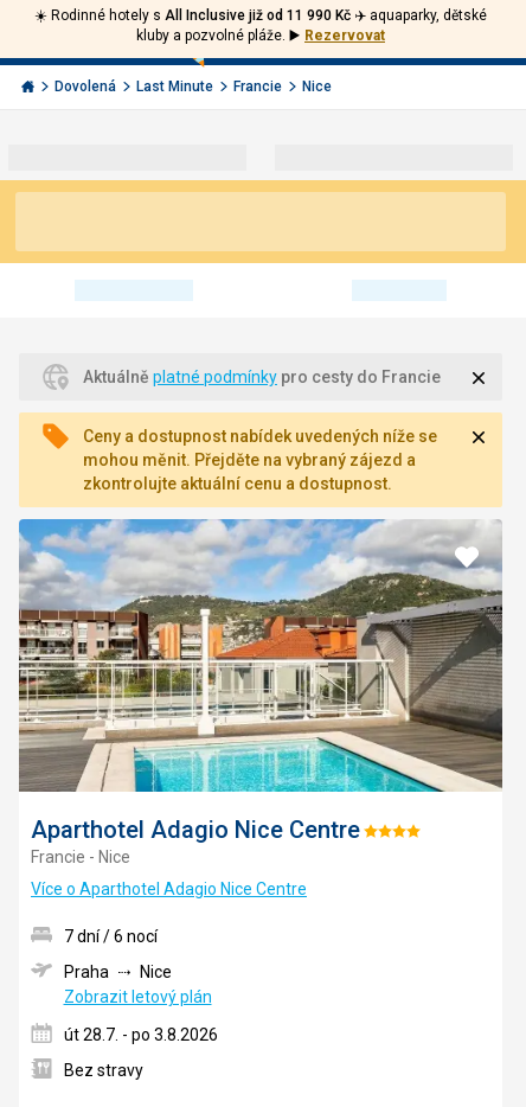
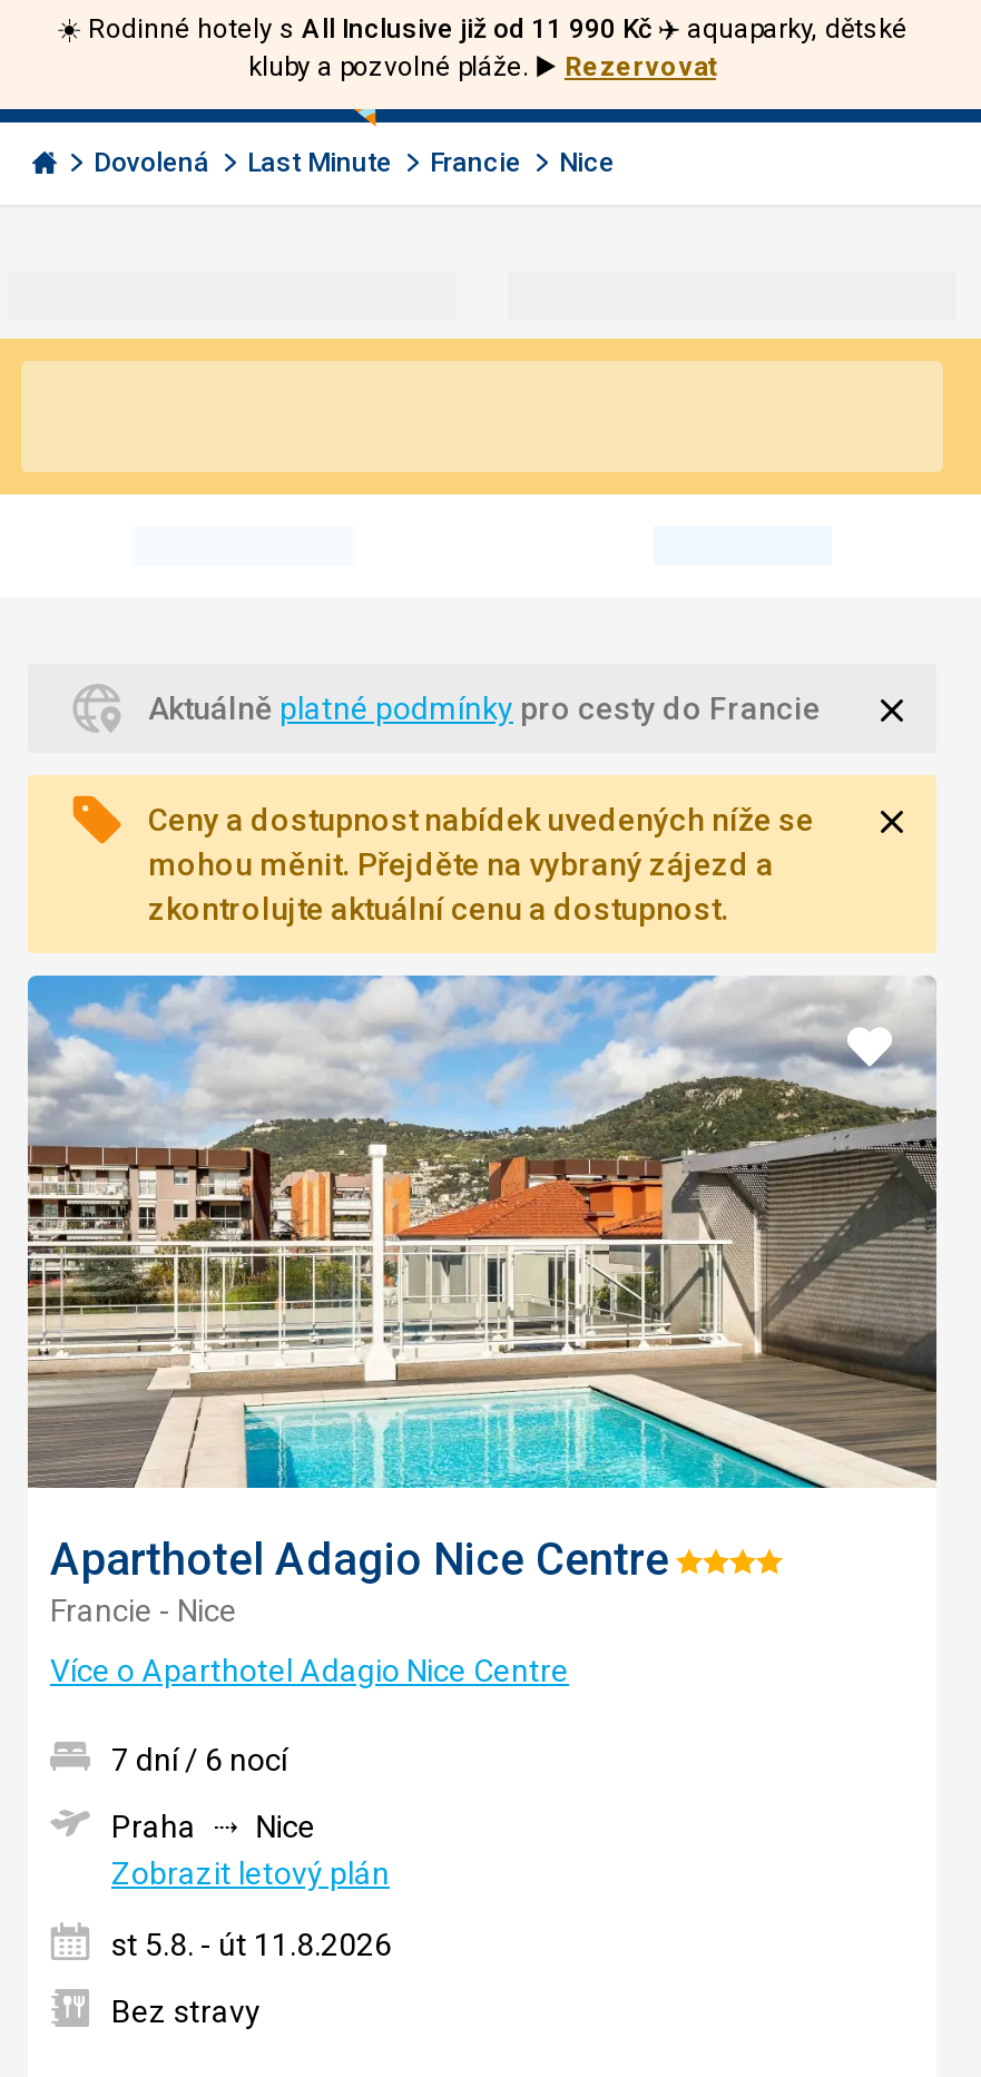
- út 28.7. - po 3.8.2026
+ st 5.8. - út 11.8.2026
